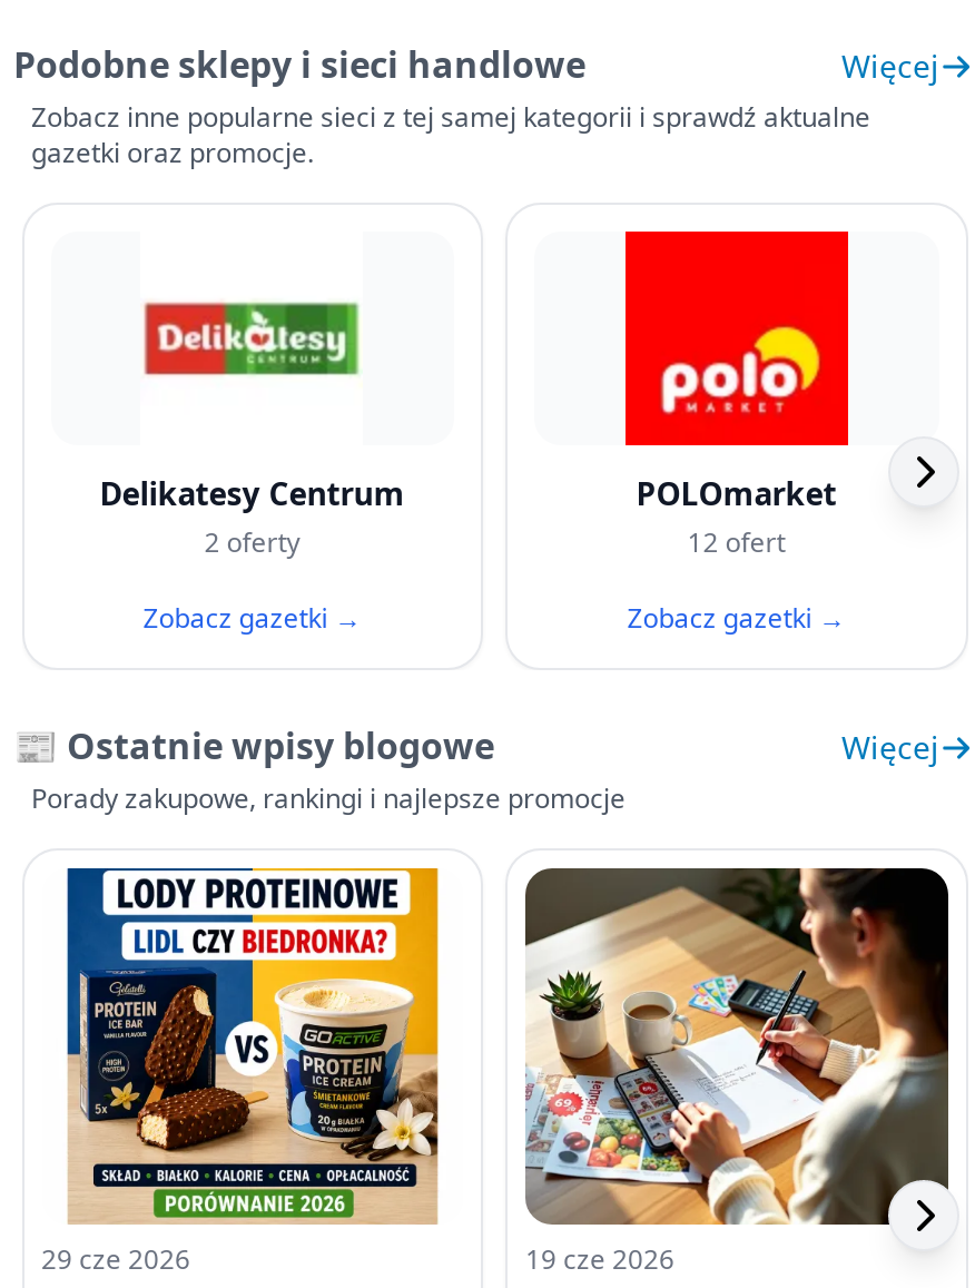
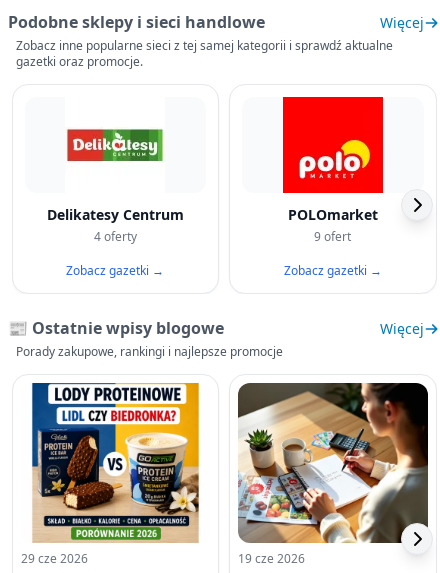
- 2 oferty
+ 4 oferty

- 12 ofert
+ 9 ofert
